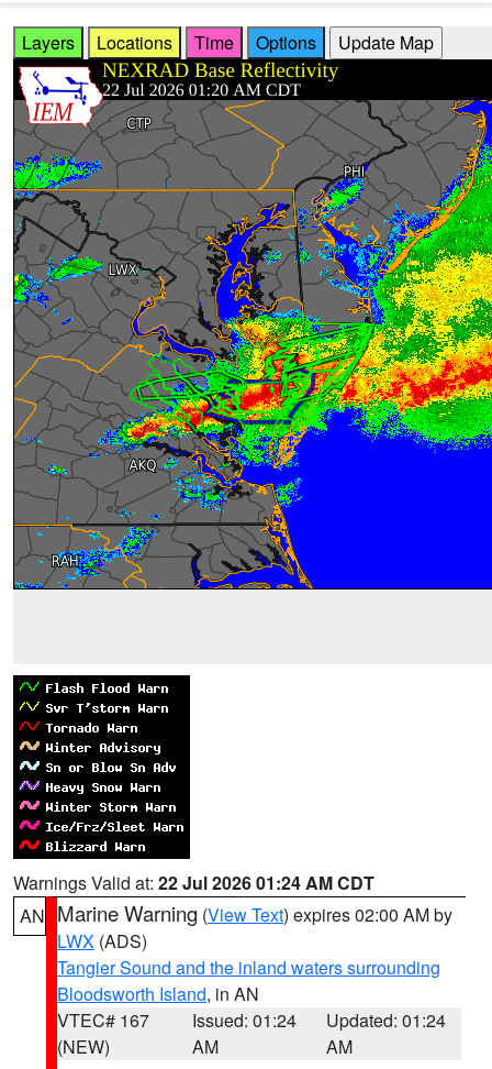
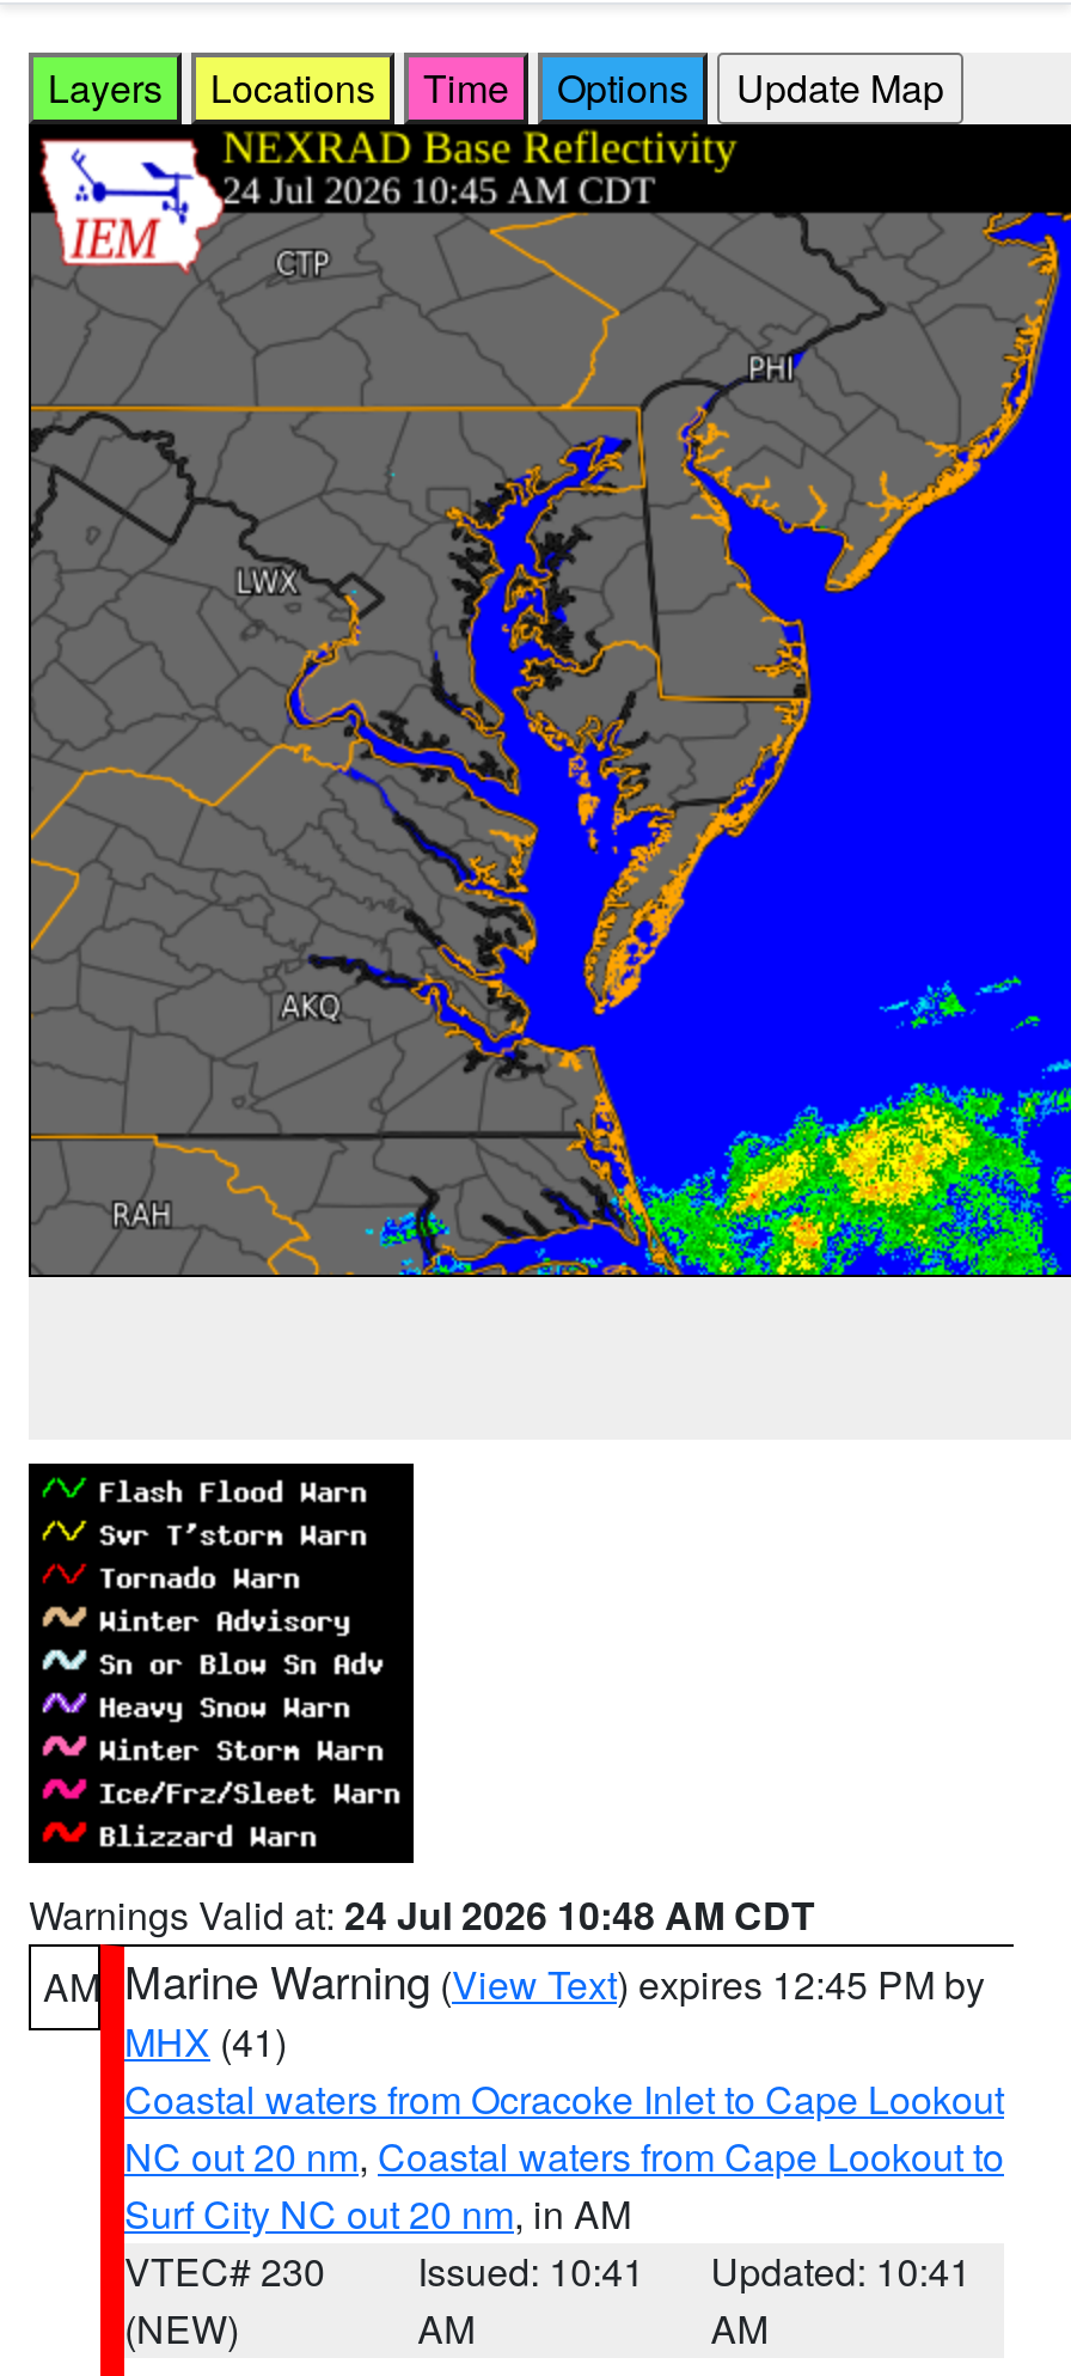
- [image]
+ [image]

- Warnings Valid at: 22 Jul 2026 01:24 AM CDT
- AN Marine Warning (View Text) expires 02:00 AM by
- LWX (ADS)
- Tangier Sound and the inland waters surrounding
- Bloodsworth Island, in AN
- VTEC# 167
+ Warnings Valid at: 24 Jul 2026 10:48 AM CDT
+ AM Marine Warning (View Text) expires 12:45 PM by
+ MHX (41)
+ Coastal waters from Ocracoke Inlet to Cape Lookout
+ NC out 20 nm, Coastal waters from Cape Lookout to
+ Surf City NC out 20 nm, in AM
+ VTEC# 230

- Issued: 01:24
+ Issued: 10:41

- Updated: 01:24
+ Updated: 10:41
